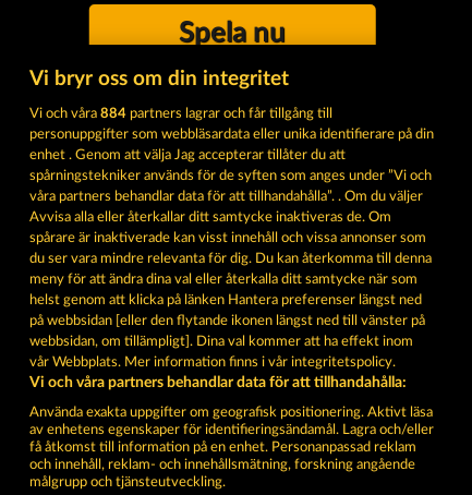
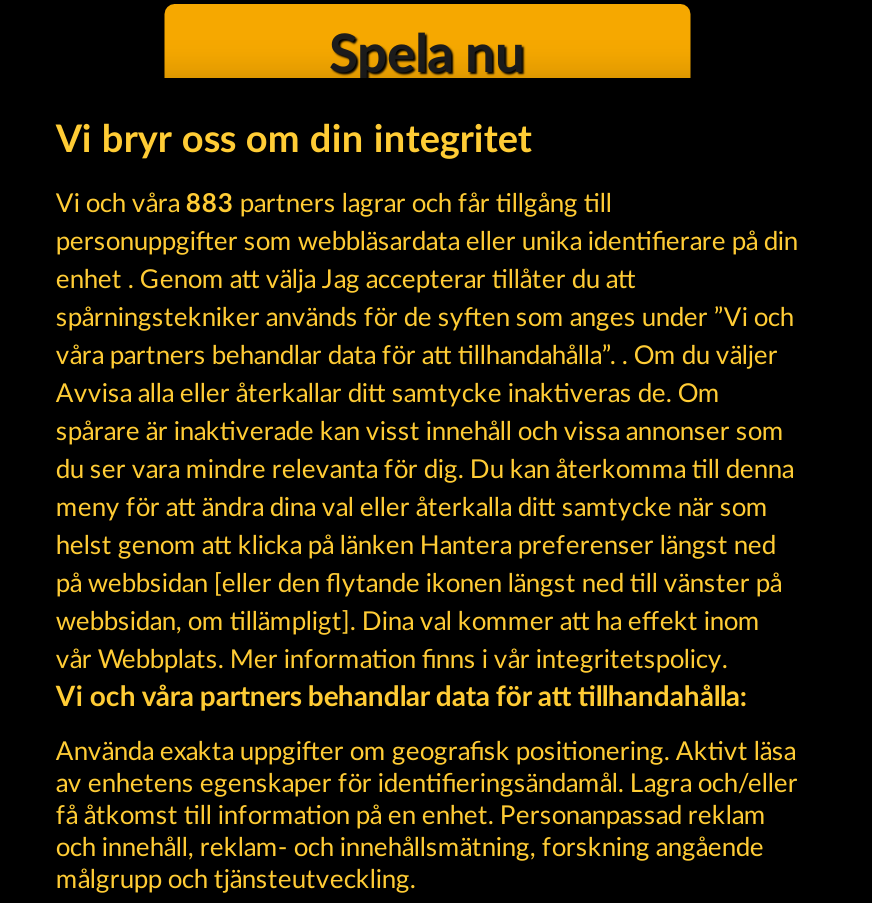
- Vi och våra 884 partners lagrar och får tillgång till
+ Vi och våra 883 partners lagrar och får tillgång till
